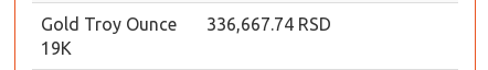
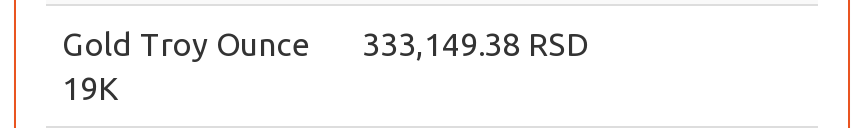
- Gold Troy Ounce 336,667.74 RSD
+ Gold Troy Ounce 333,149.38 RSD
